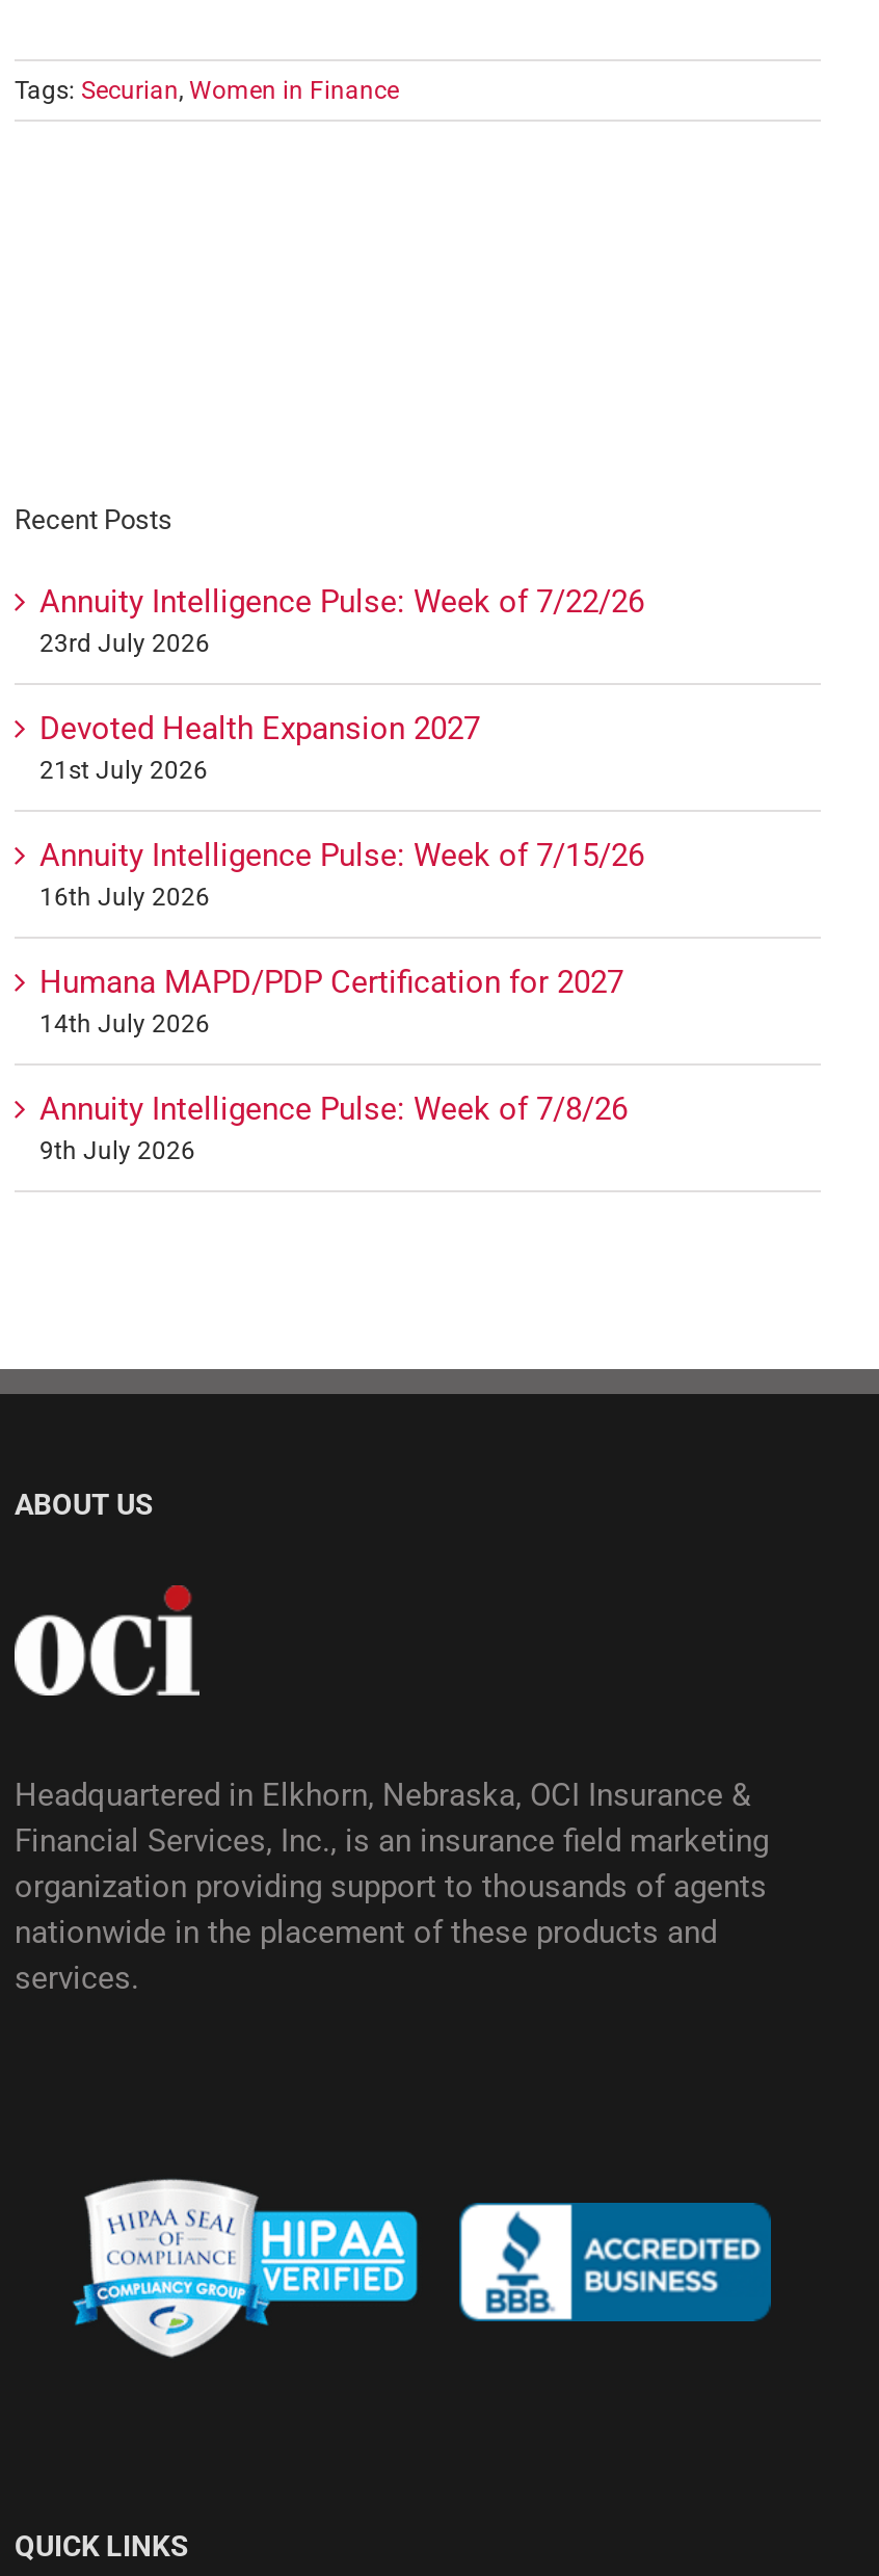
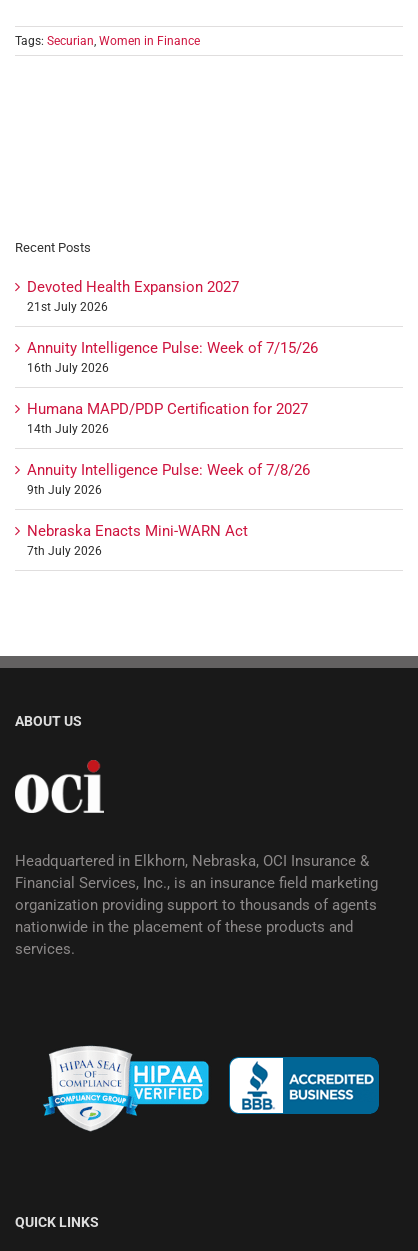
- Annuity Intelligence Pulse: Week of 7/22/26
- 23rd July 2026

moved up: Devoted Health Expansion 2027 | 21st July 2026 | Annuity Intelligence Pulse: Week of 7/15/26 | 16th July 2026 | Humana MAPD/PDP Certification for 2027 | 14th July 2026 | Annuity Intelligence Pulse: Week of 7/8/26 | 9th July 2026

+ Nebraska Enacts Mini-WARN Act
+ 7th July 2026
